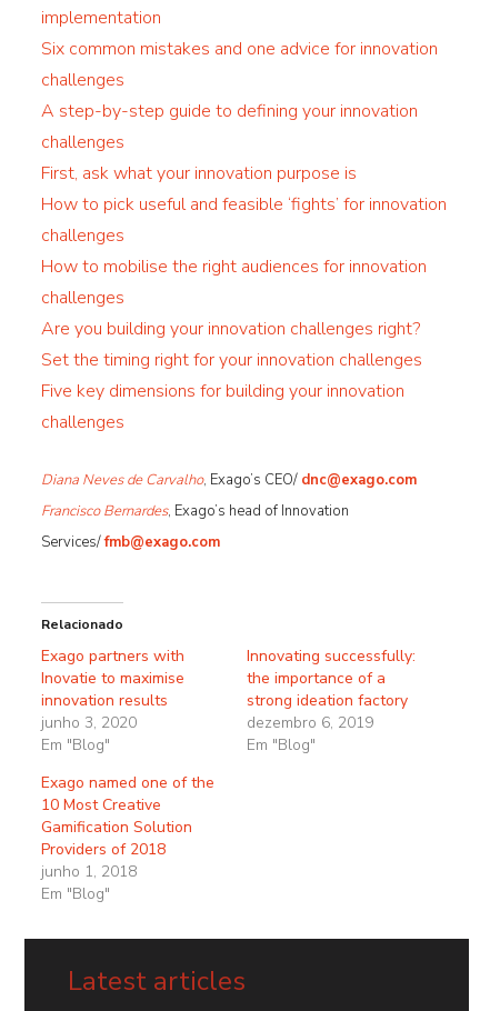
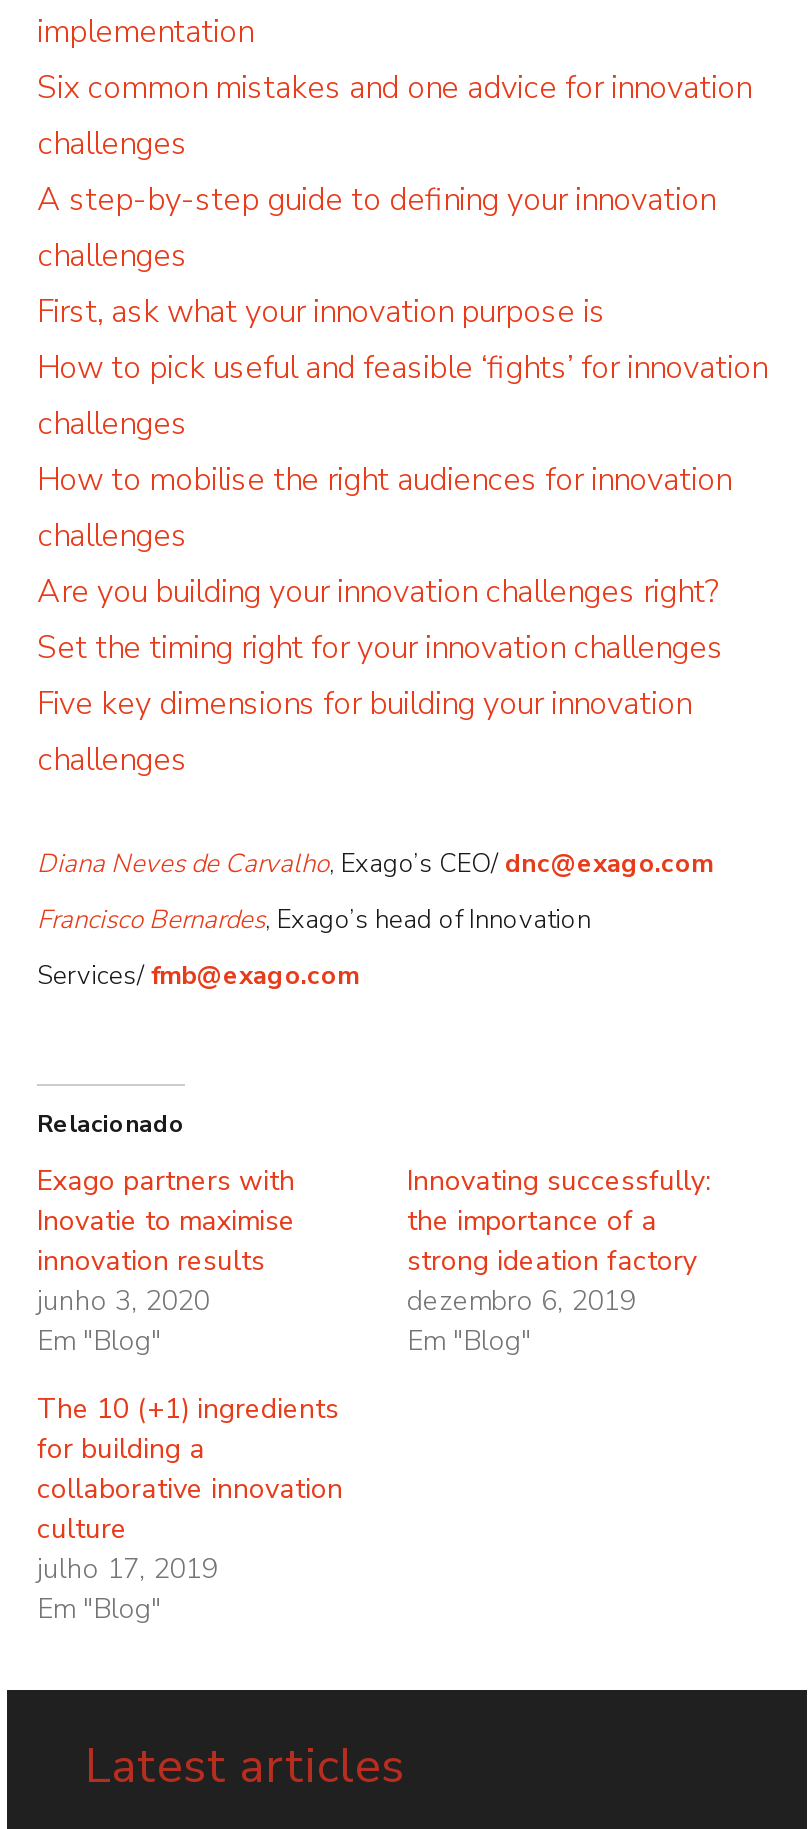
- Exago named one of the
- 10 Most Creative
- Gamification Solution
- Providers of 2018
- junho 1, 2018
+ The 10 (+1) ingredients
+ for building a
+ collaborative innovation
+ culture
+ julho 17, 2019
